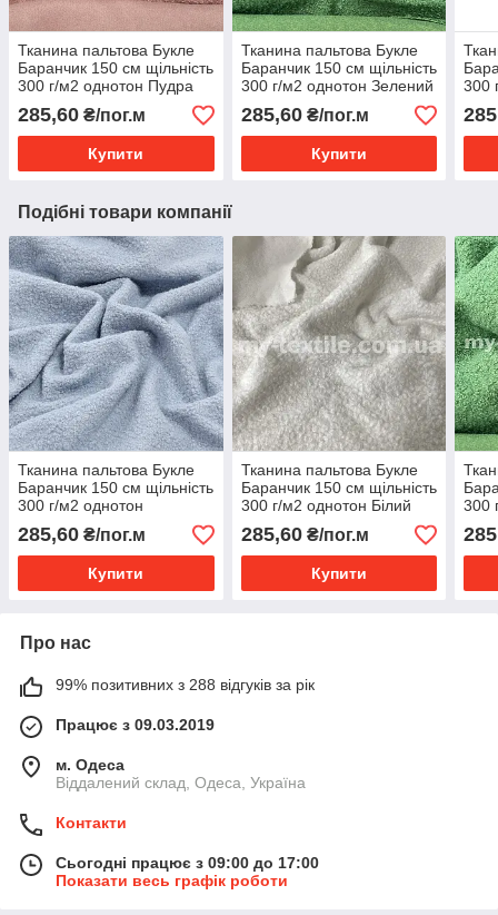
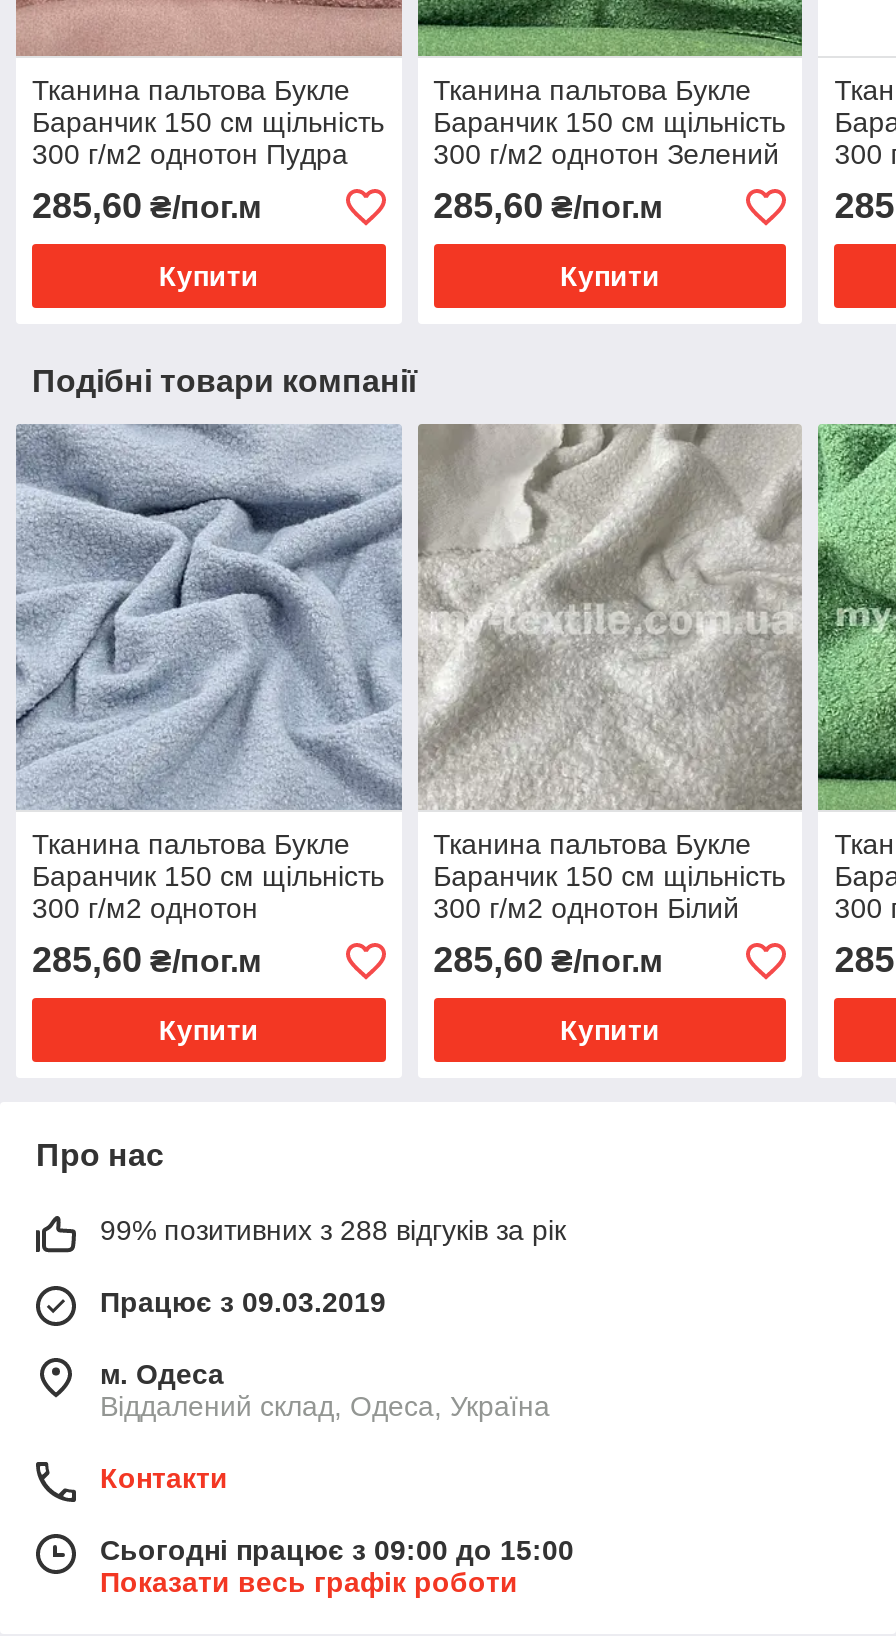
- Сьогодні працює з 09:00 до 17:00
+ Сьогодні працює з 09:00 до 15:00
